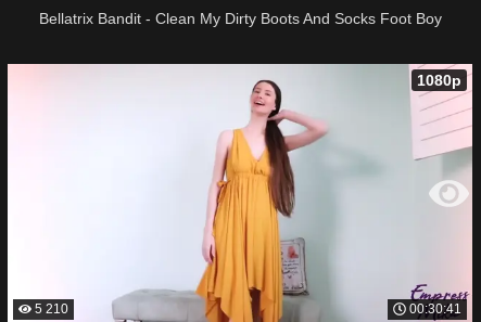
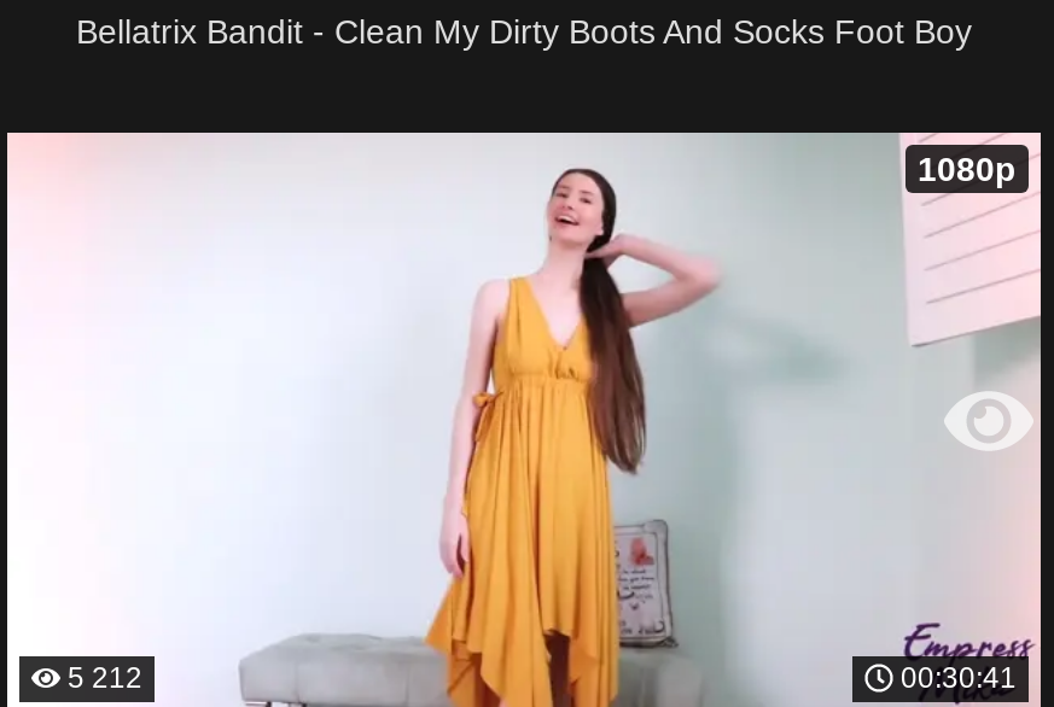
- 5 210
+ 5 212
